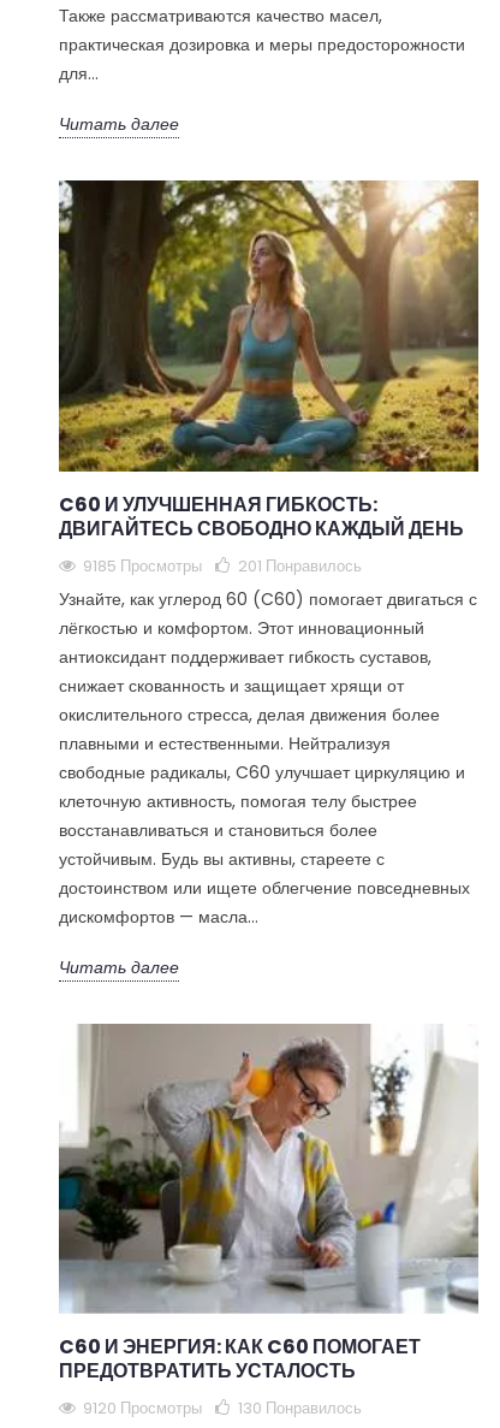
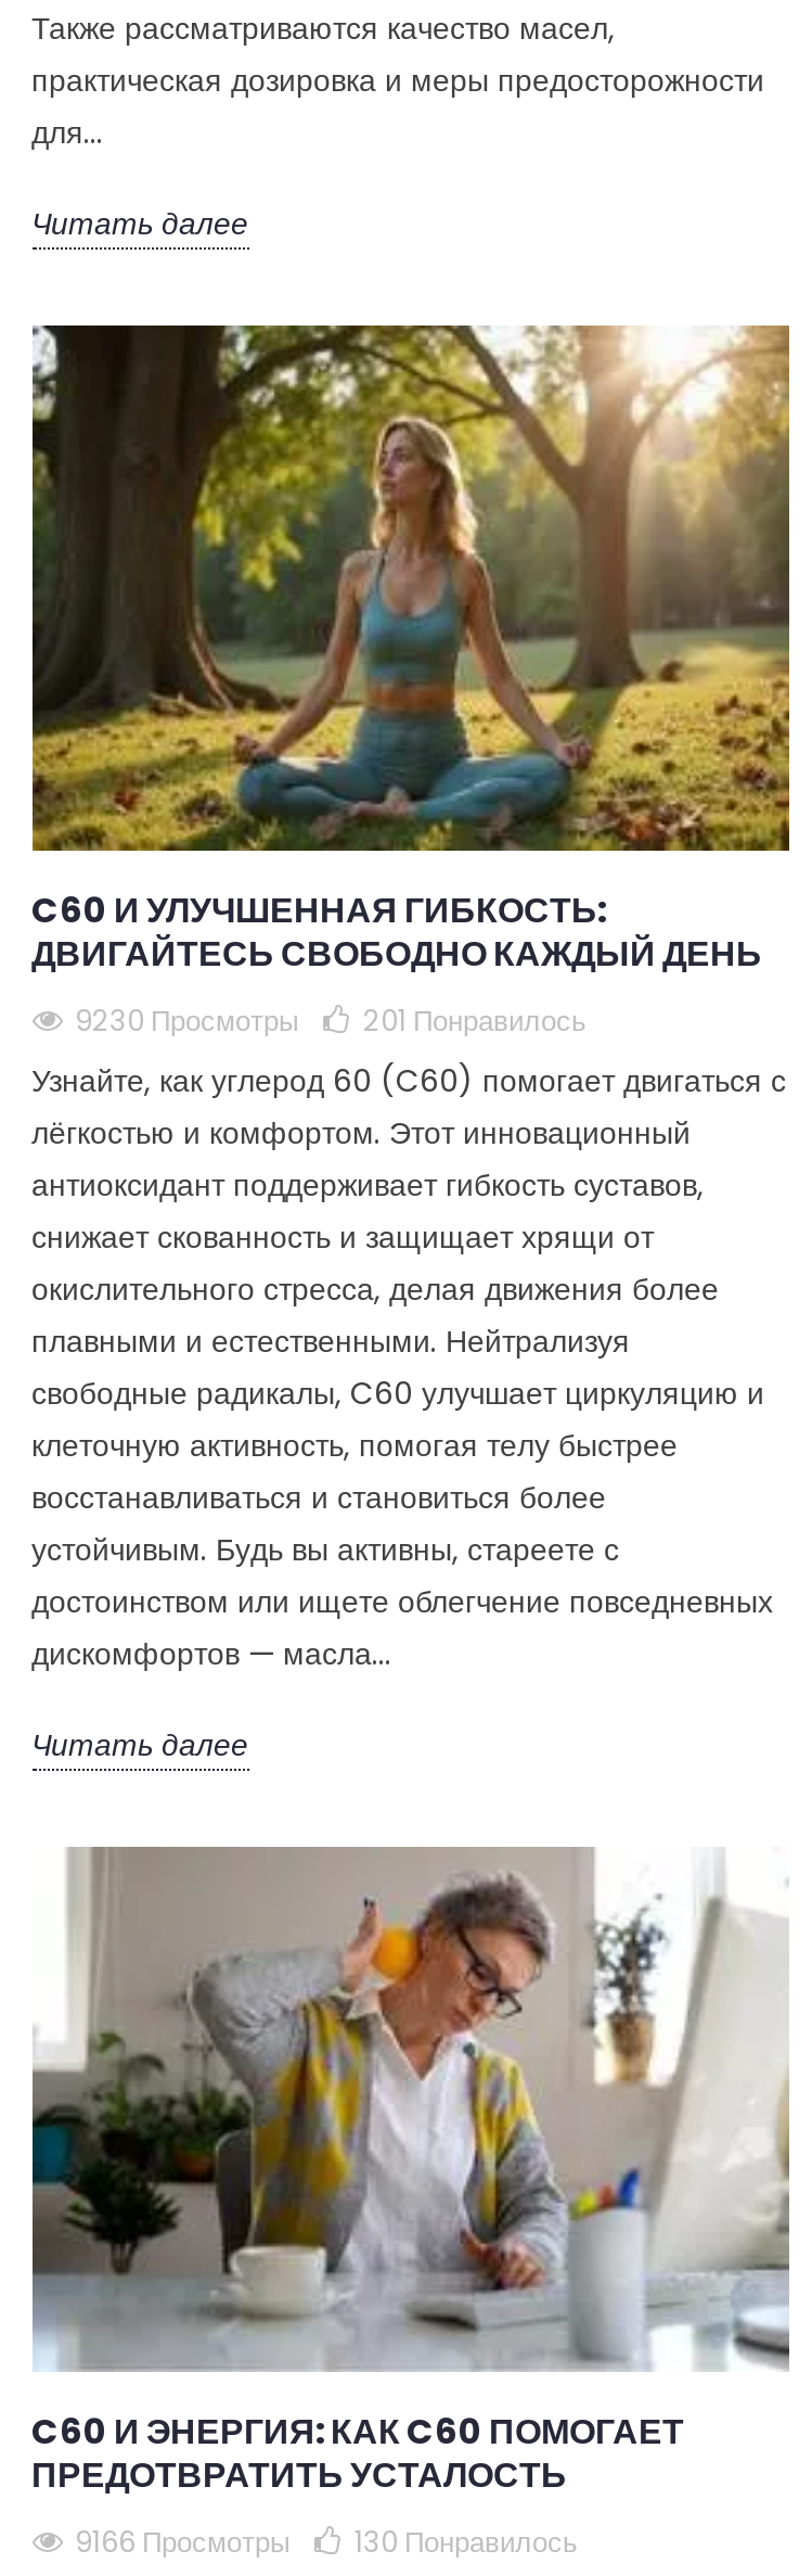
- 9185 Просмотры 201 Понравилось
+ 9230 Просмотры 201 Понравилось

- 9120 Просмотры 130 Понравилось
+ 9166 Просмотры 130 Понравилось
